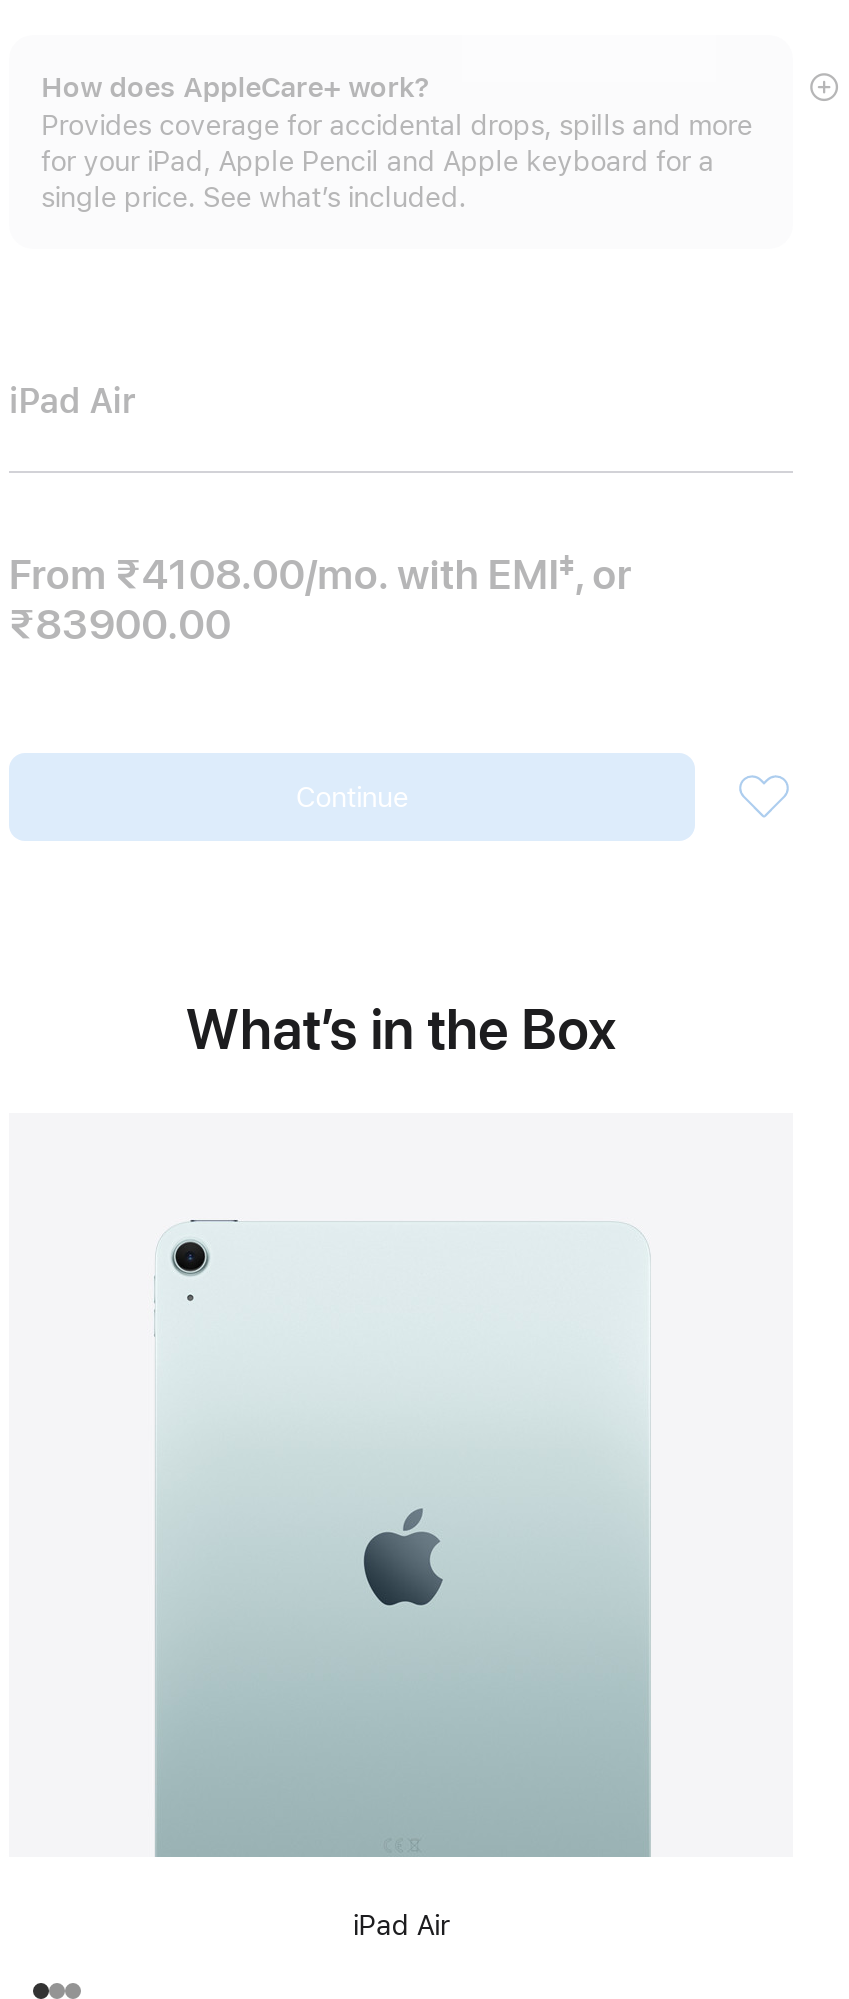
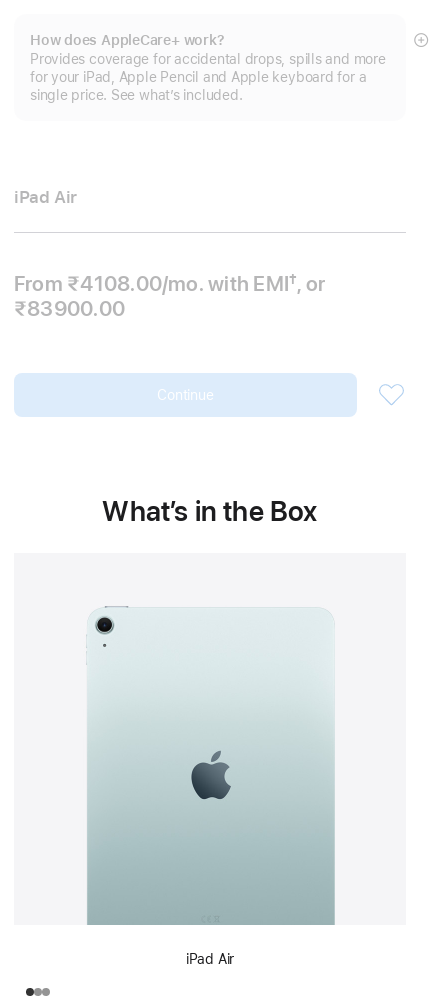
- ‡, or
+ †, or
